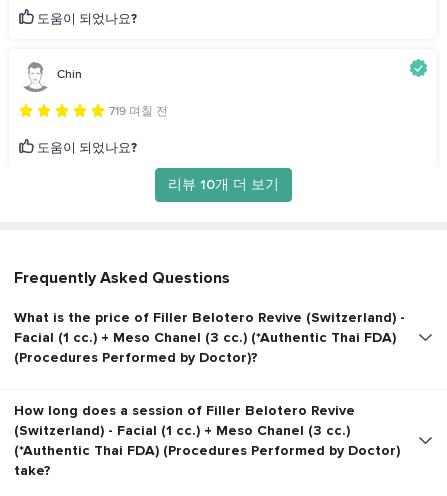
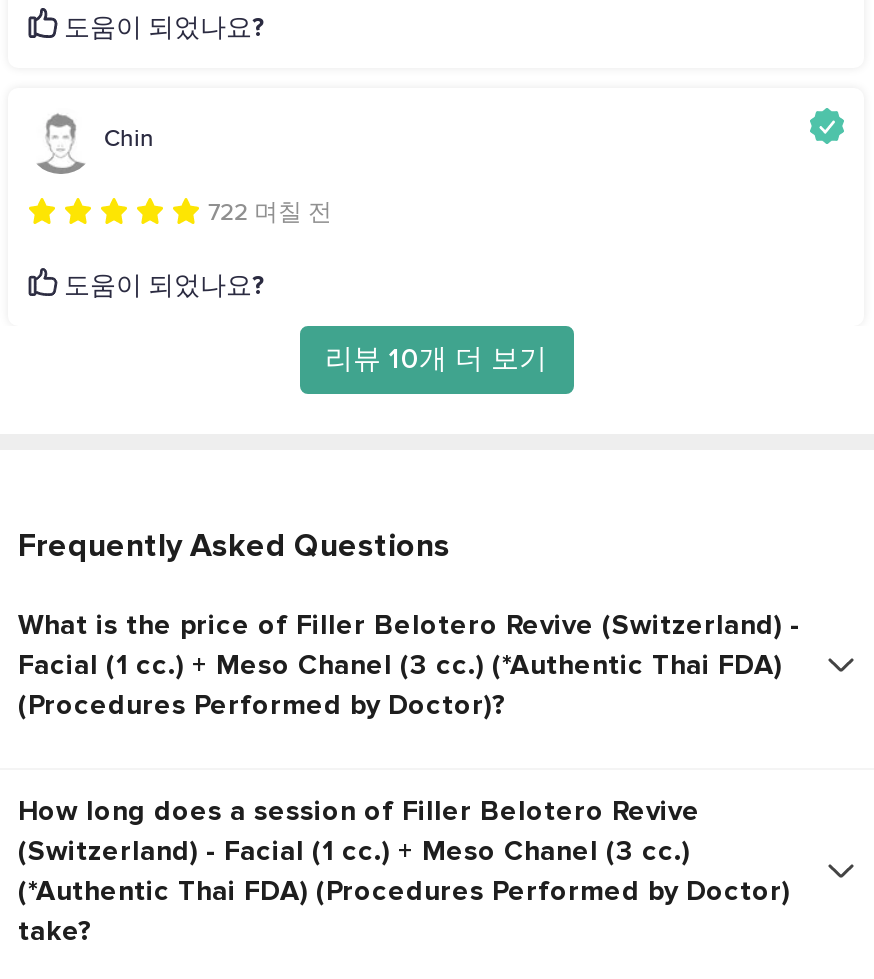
- 719 며칠 전
+ 722 며칠 전
